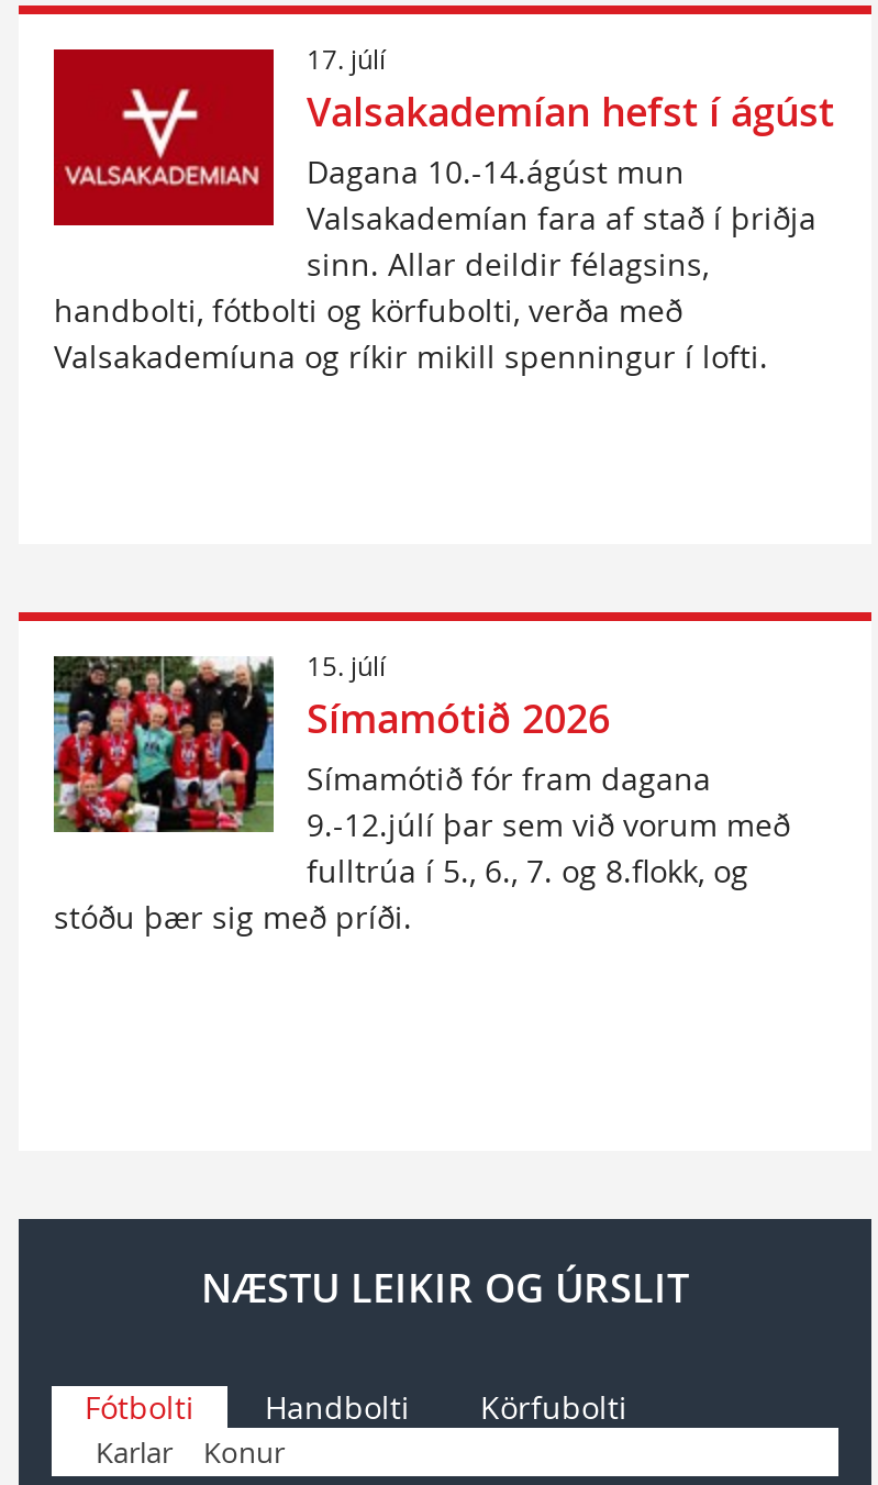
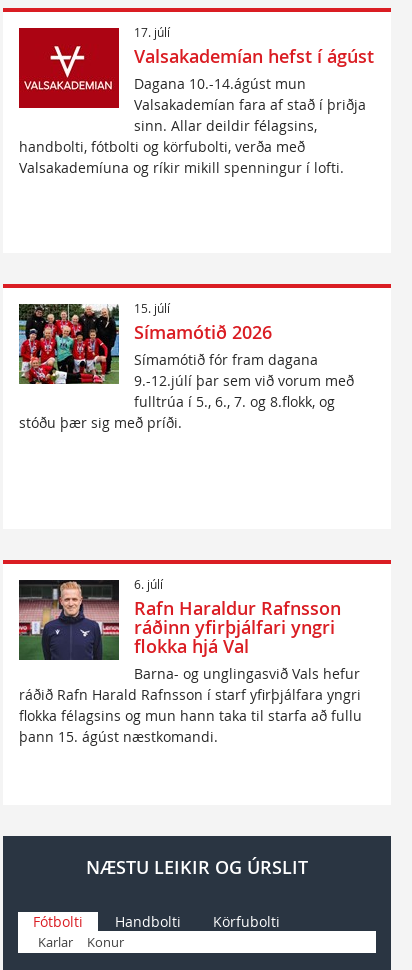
+ [image]
+ 6. júlí
+ Rafn Haraldur Rafnsson
+ ráðinn yfirþjálfari yngri
+ flokka hjá Val
+ Barna- og unglingasvið Vals hefur
+ ráðið Rafn Harald Rafnsson í starf yfirþjálfara yngri
+ flokka félagsins og mun hann taka til starfa að fullu
+ þann 15. ágúst næstkomandi.
